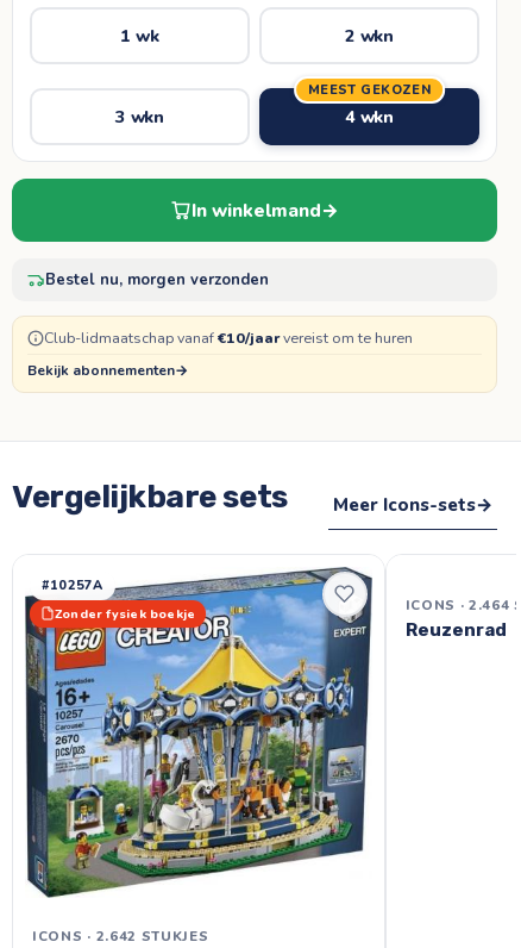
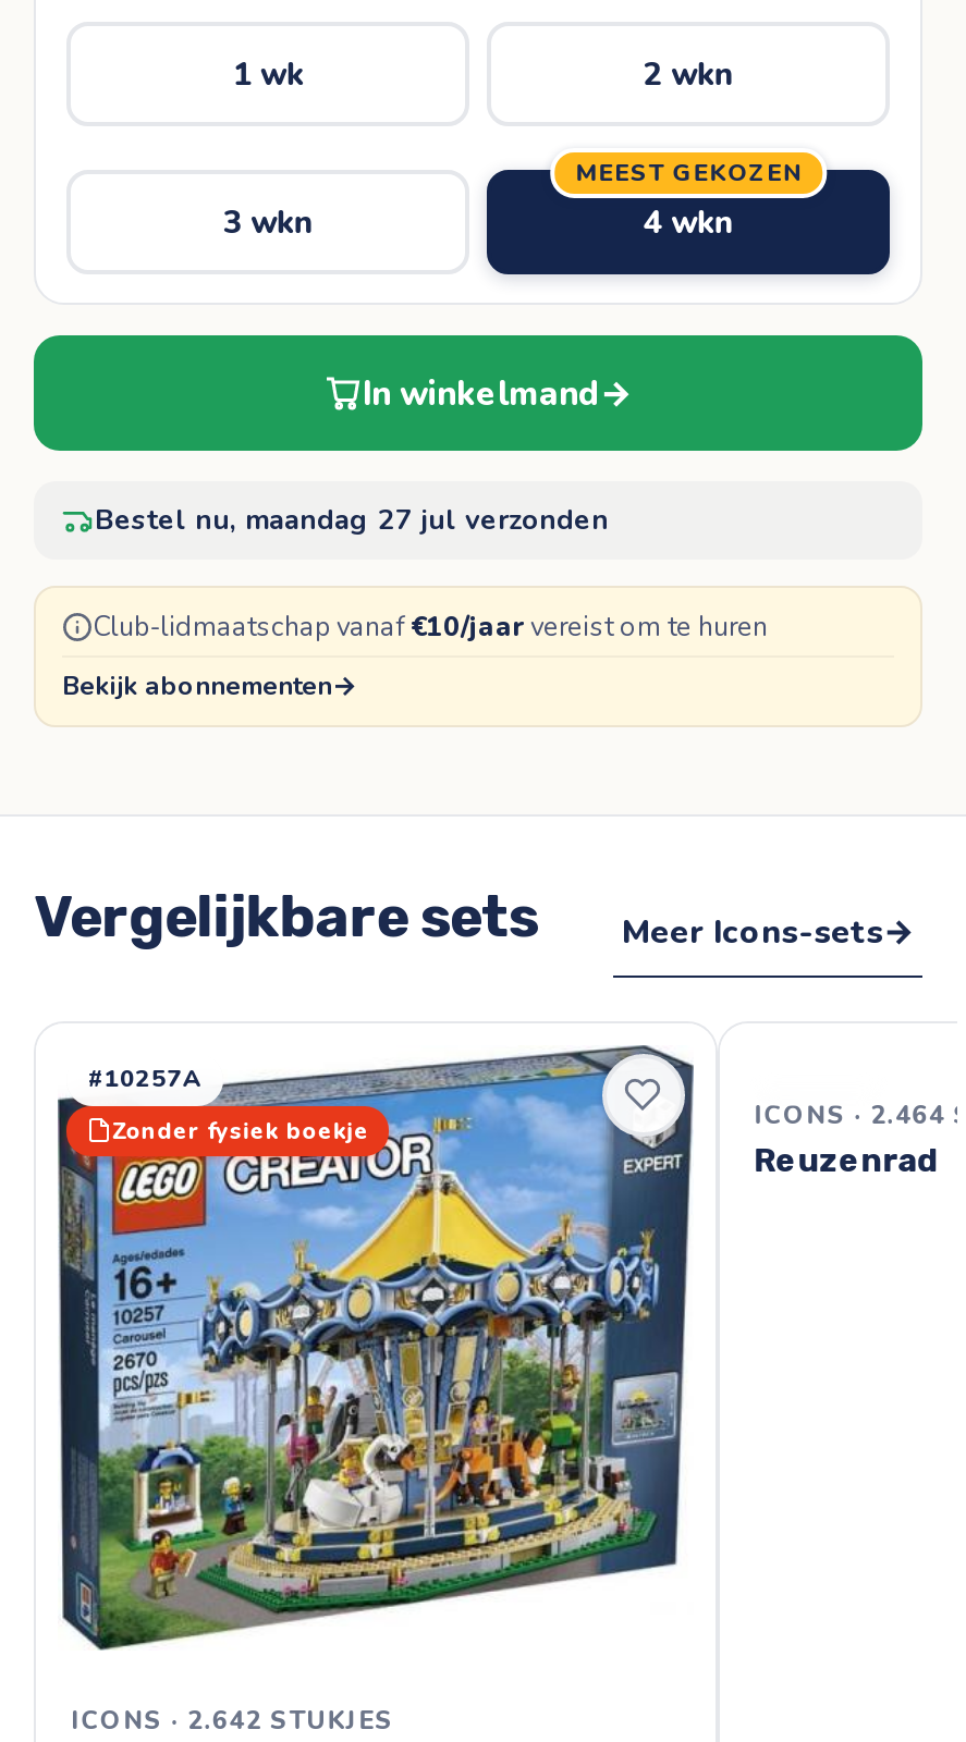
- Bestel nu, morgen verzonden
+ Bestel nu, maandag 27 jul verzonden
